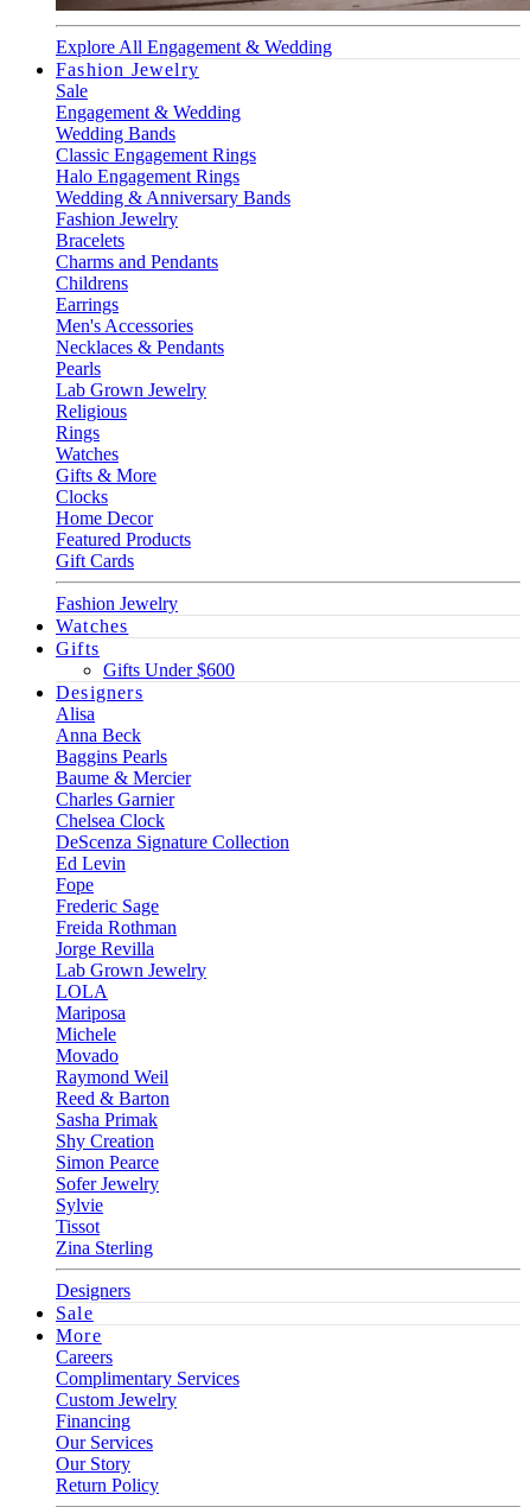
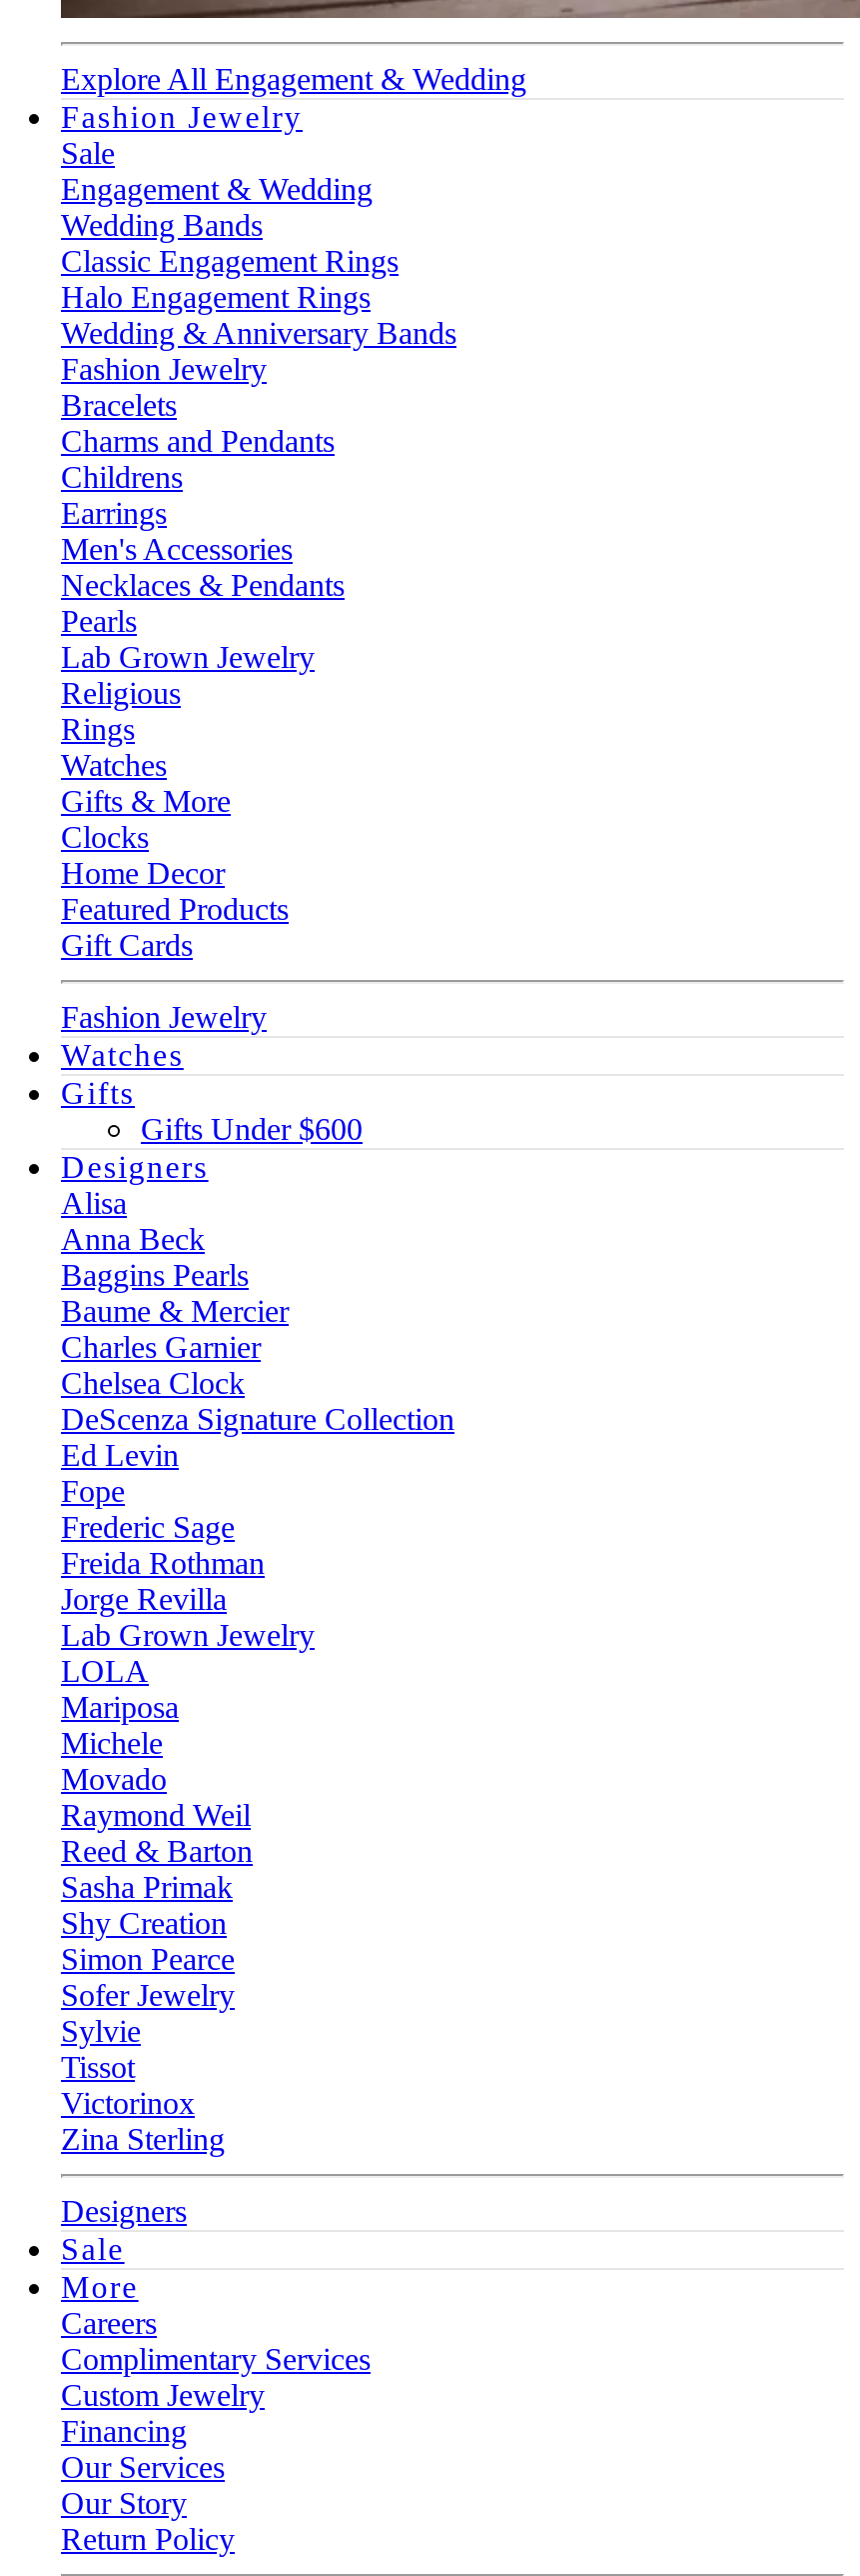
+ Victorinox
